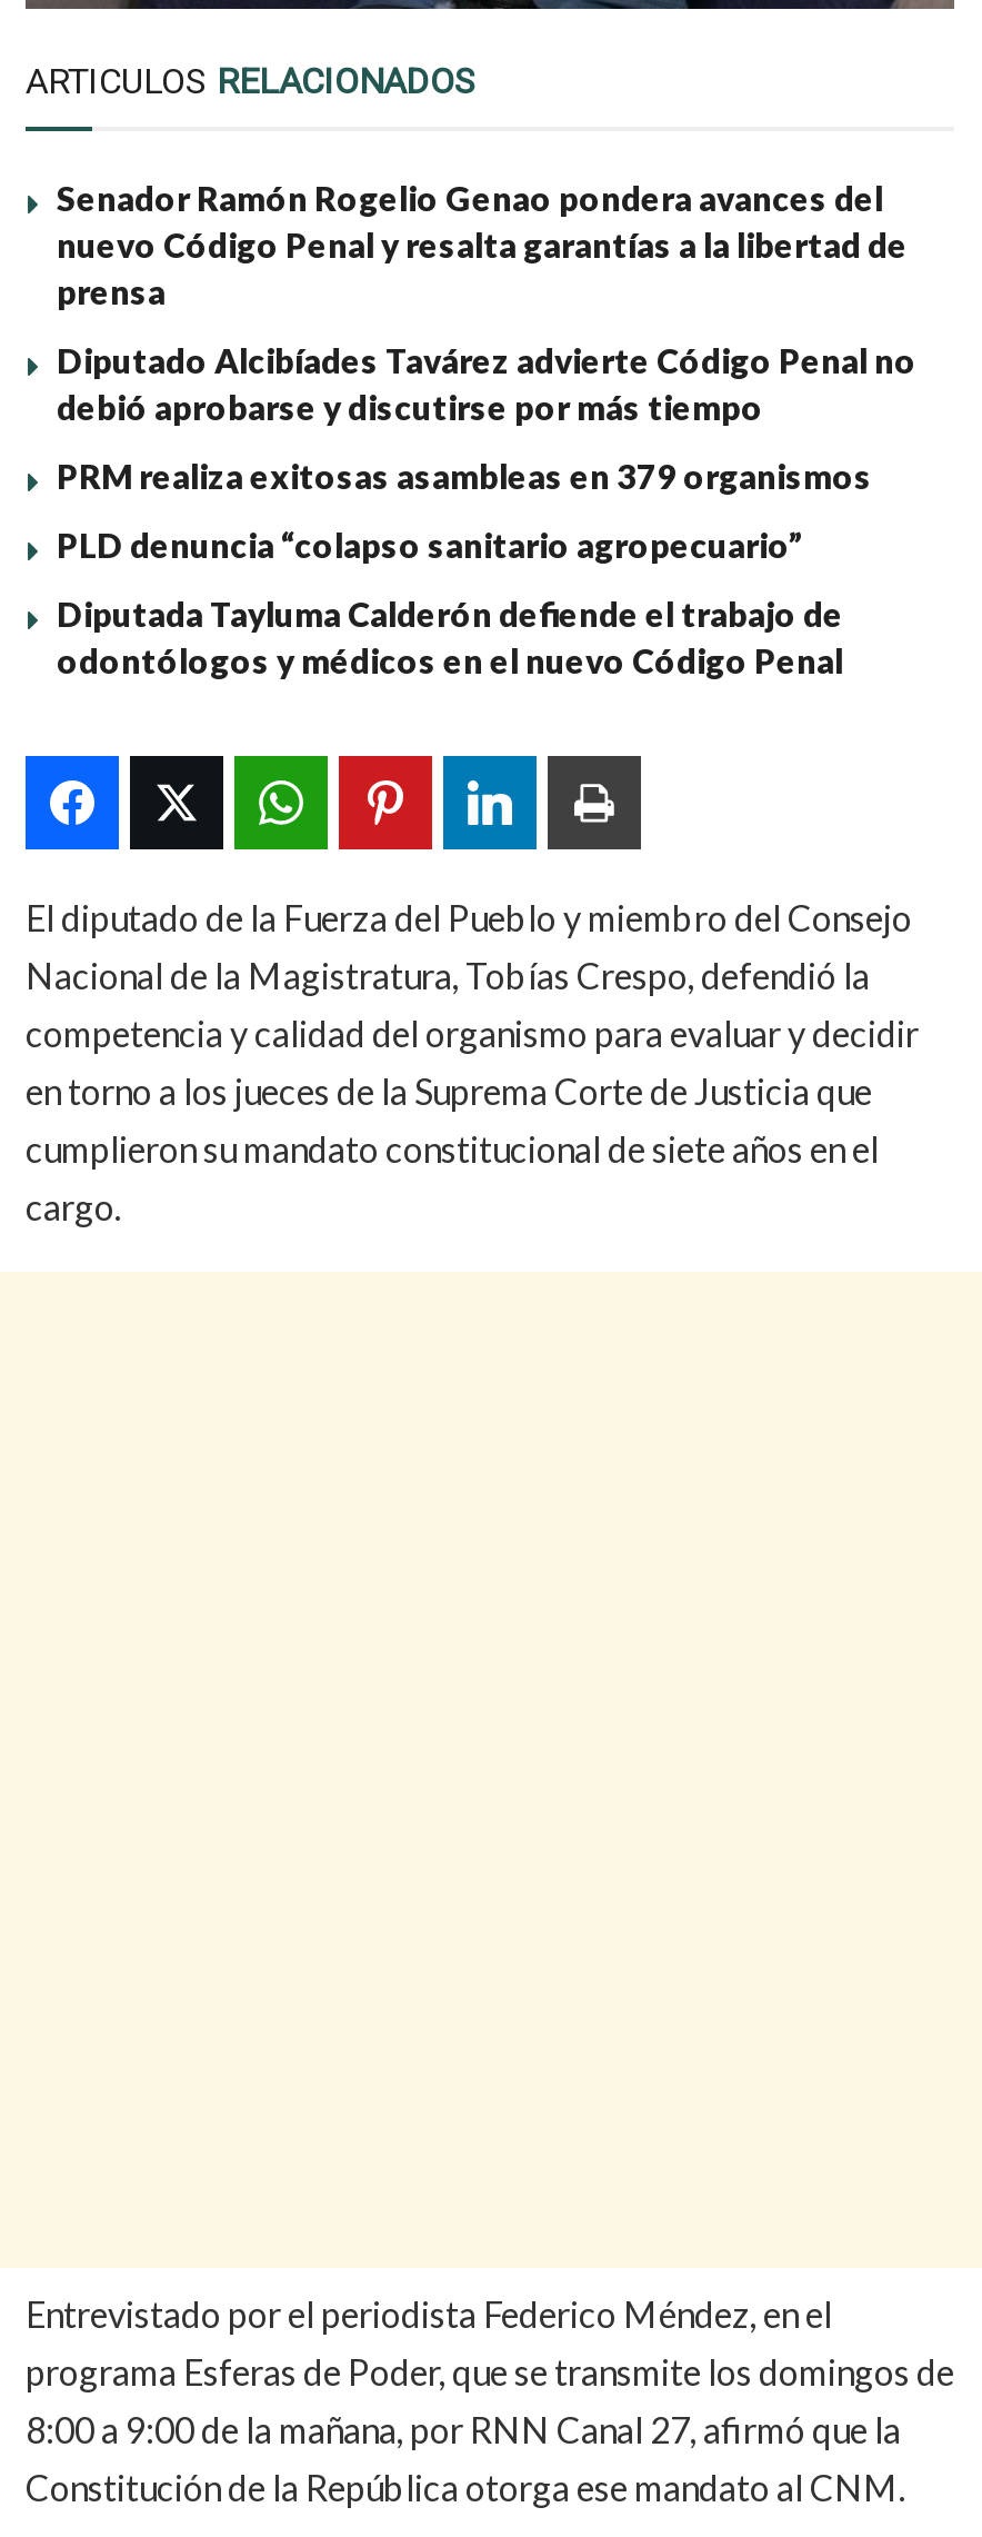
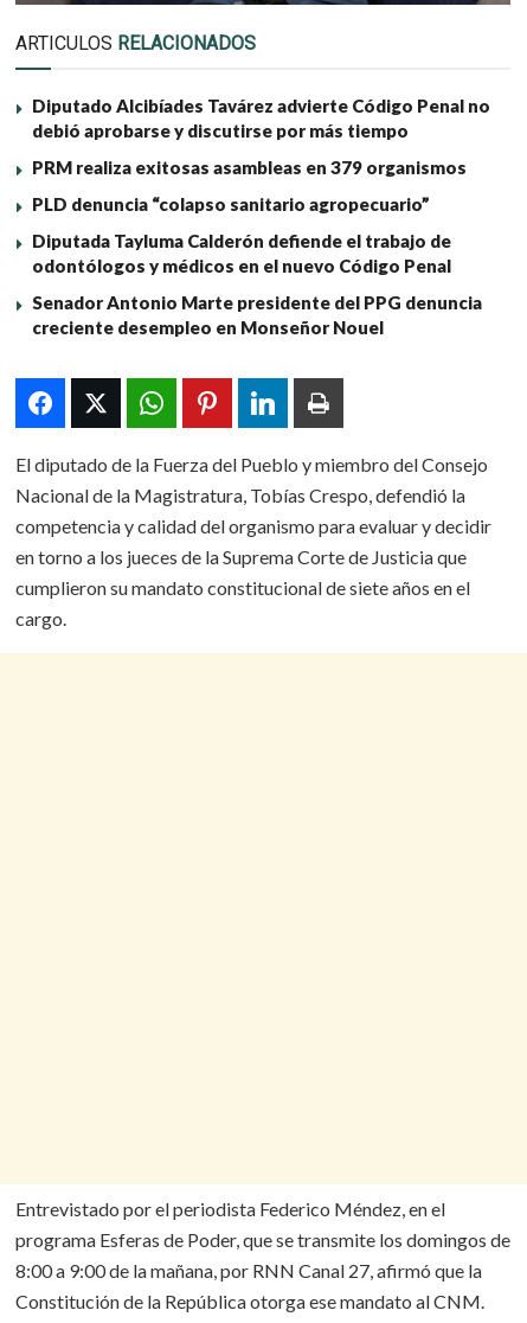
- Senador Ramón Rogelio Genao pondera avances del
- nuevo Código Penal y resalta garantías a la libertad de
- prensa

moved up: Diputado Alcibíades Tavárez advierte Código Penal no | debió aprobarse y discutirse por más tiempo | PRM realiza exitosas asambleas en 379 organismos | PLD denuncia “colapso sanitario agropecuario” | Diputada Tayluma Calderón defiende el trabajo de | odontólogos y médicos en el nuevo Código Penal

+ Senador Antonio Marte presidente del PPG denuncia
+ creciente desempleo en Monseñor Nouel
